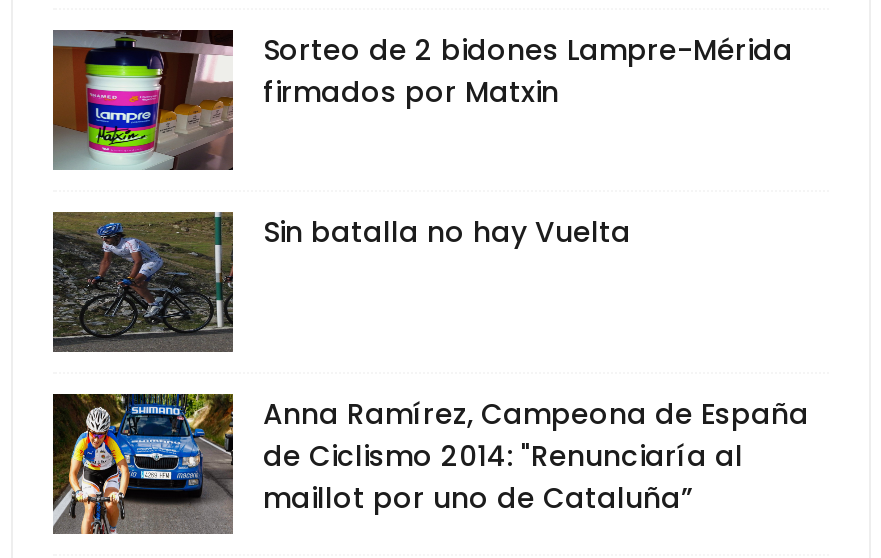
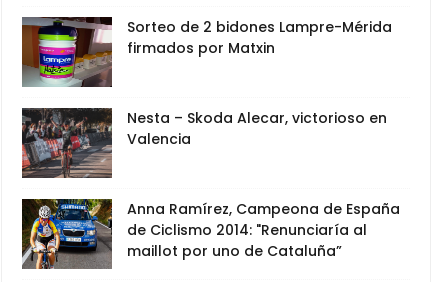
- [image]
- Sin batalla no hay Vuelta
+ [image]
+ Nesta – Skoda Alecar, victorioso en
+ Valencia
